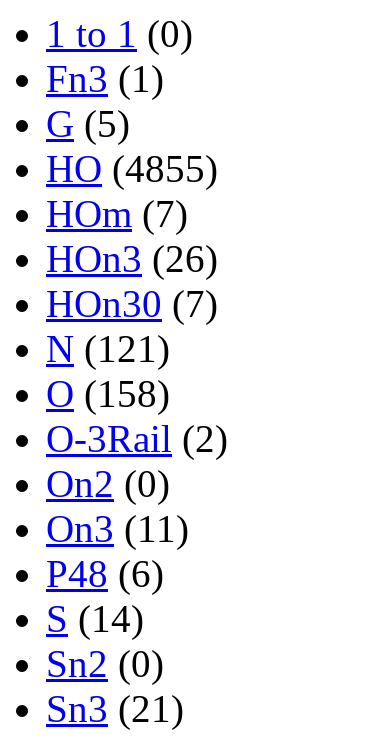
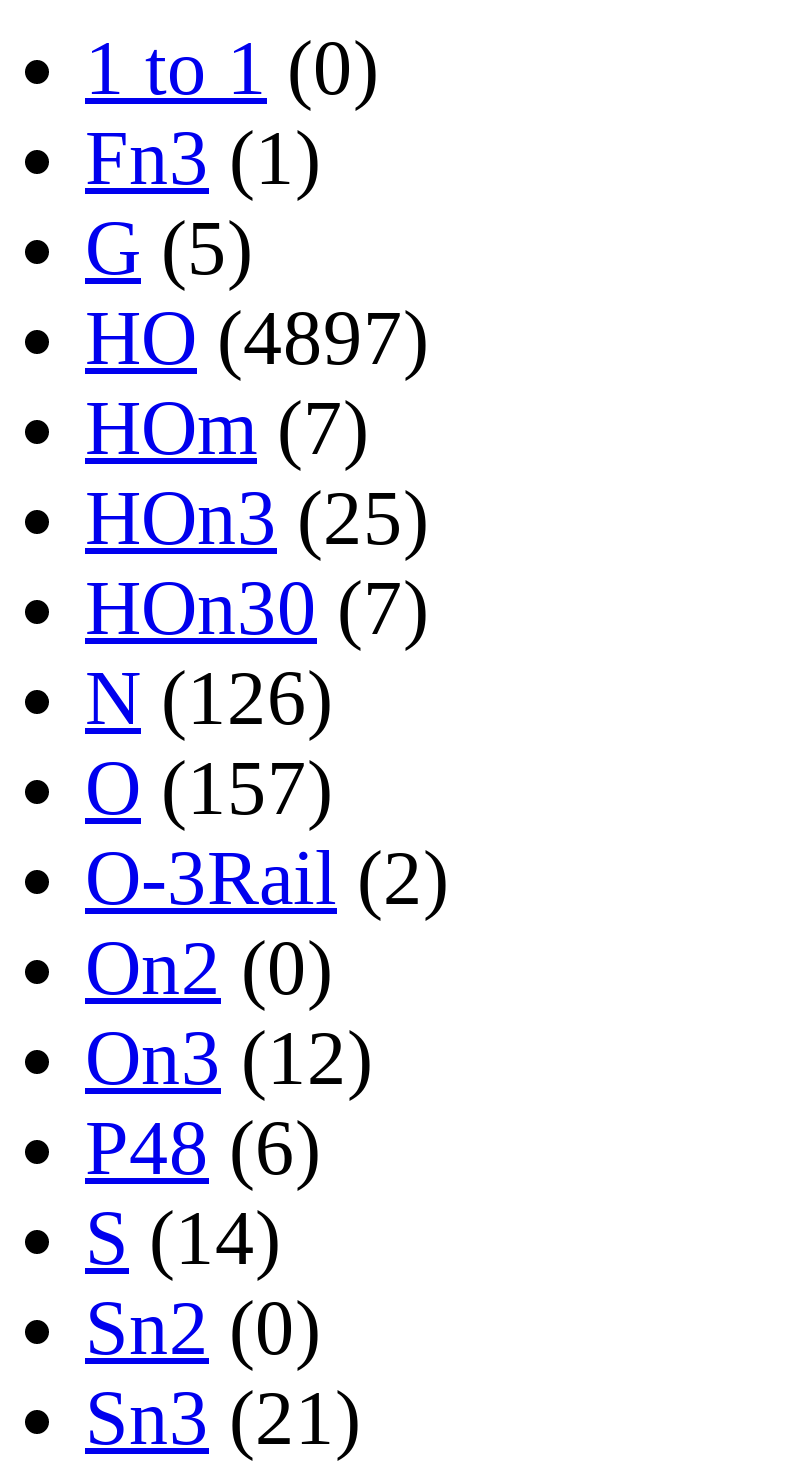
- HO (4855)
+ HO (4897)

- HOn3 (26)
+ HOn3 (25)

- N (121)
+ N (126)

- O (158)
+ O (157)

- On3 (11)
+ On3 (12)
